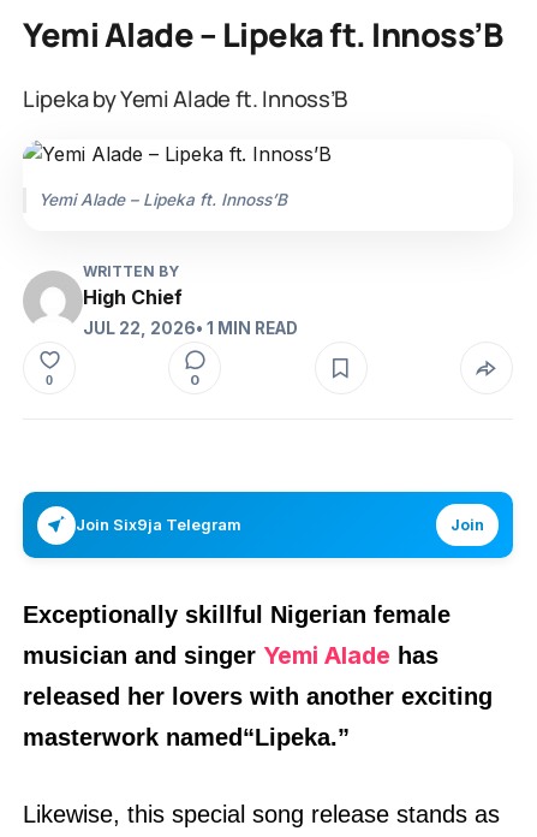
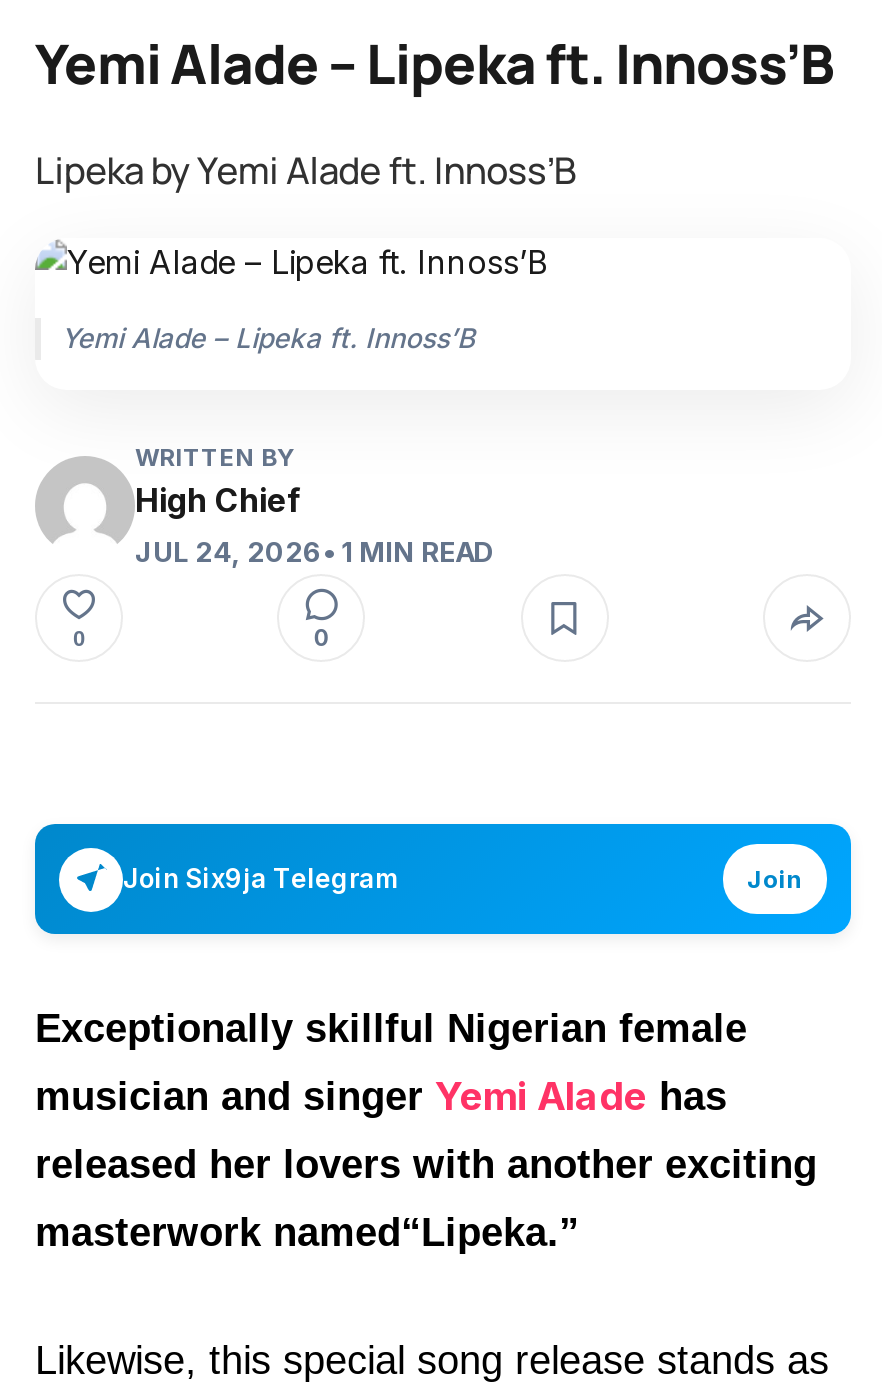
- JUL 22, 2026 • 1 MIN READ
+ JUL 24, 2026 • 1 MIN READ
